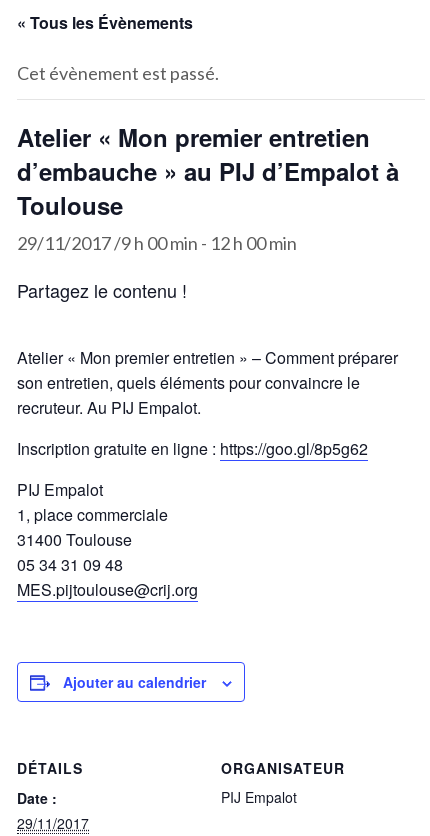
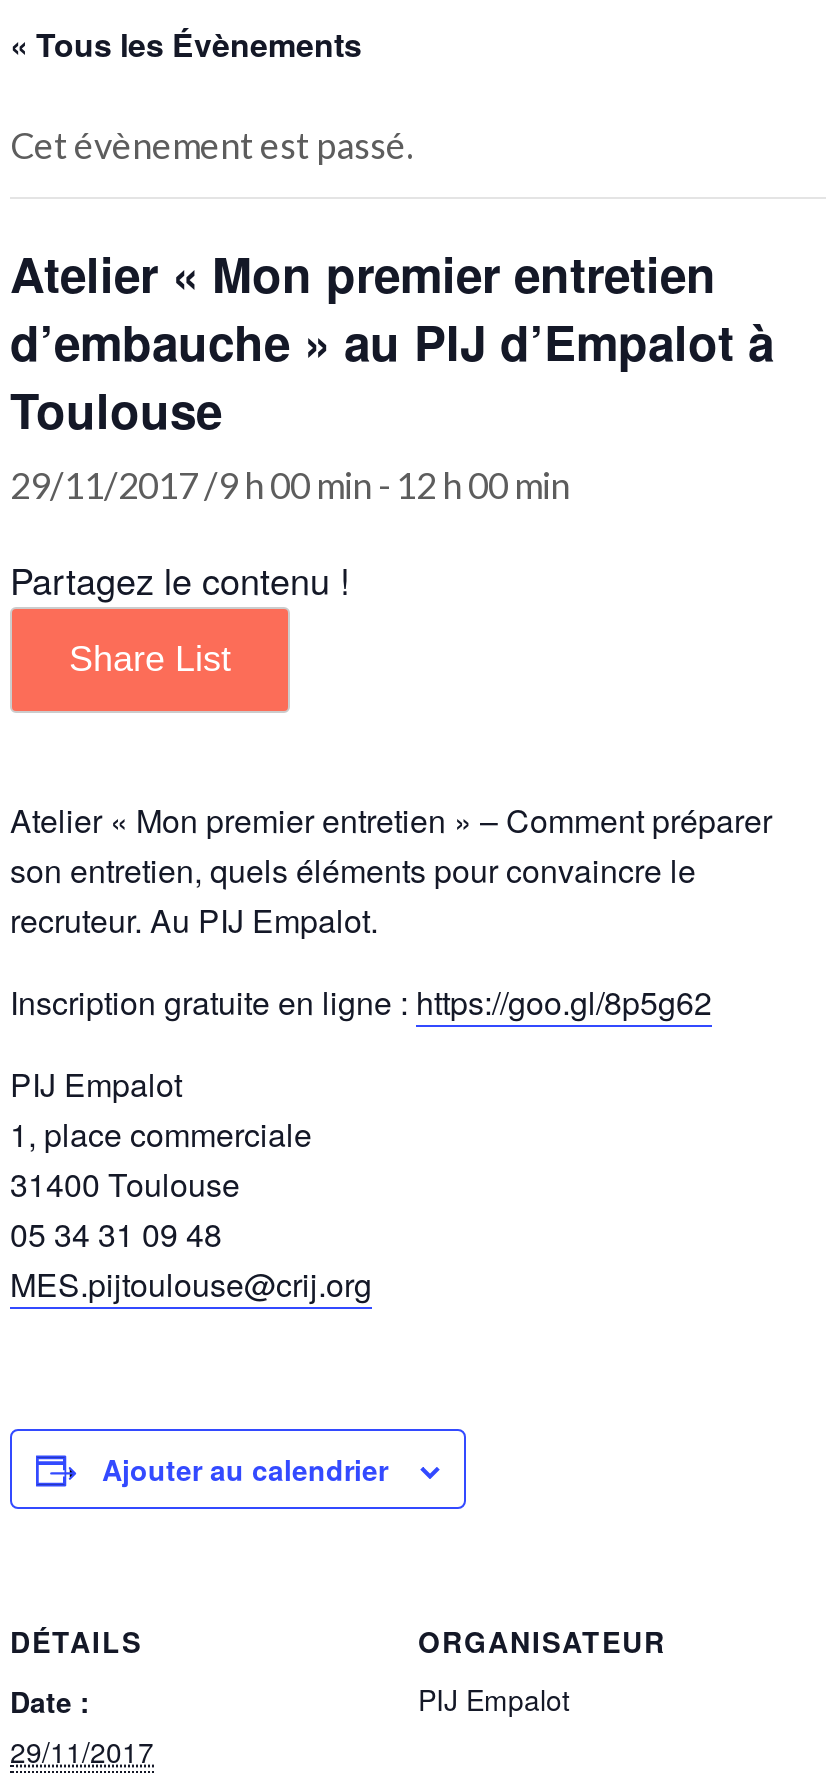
+ Share List
